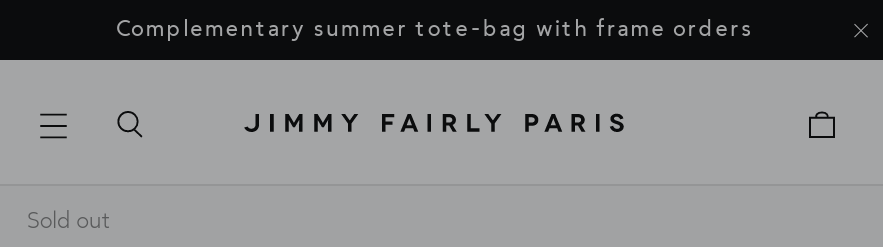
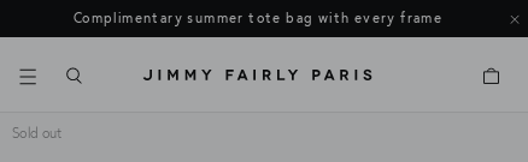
- Complementary summer tote-bag with frame orders
+ Complimentary summer tote bag with every frame
